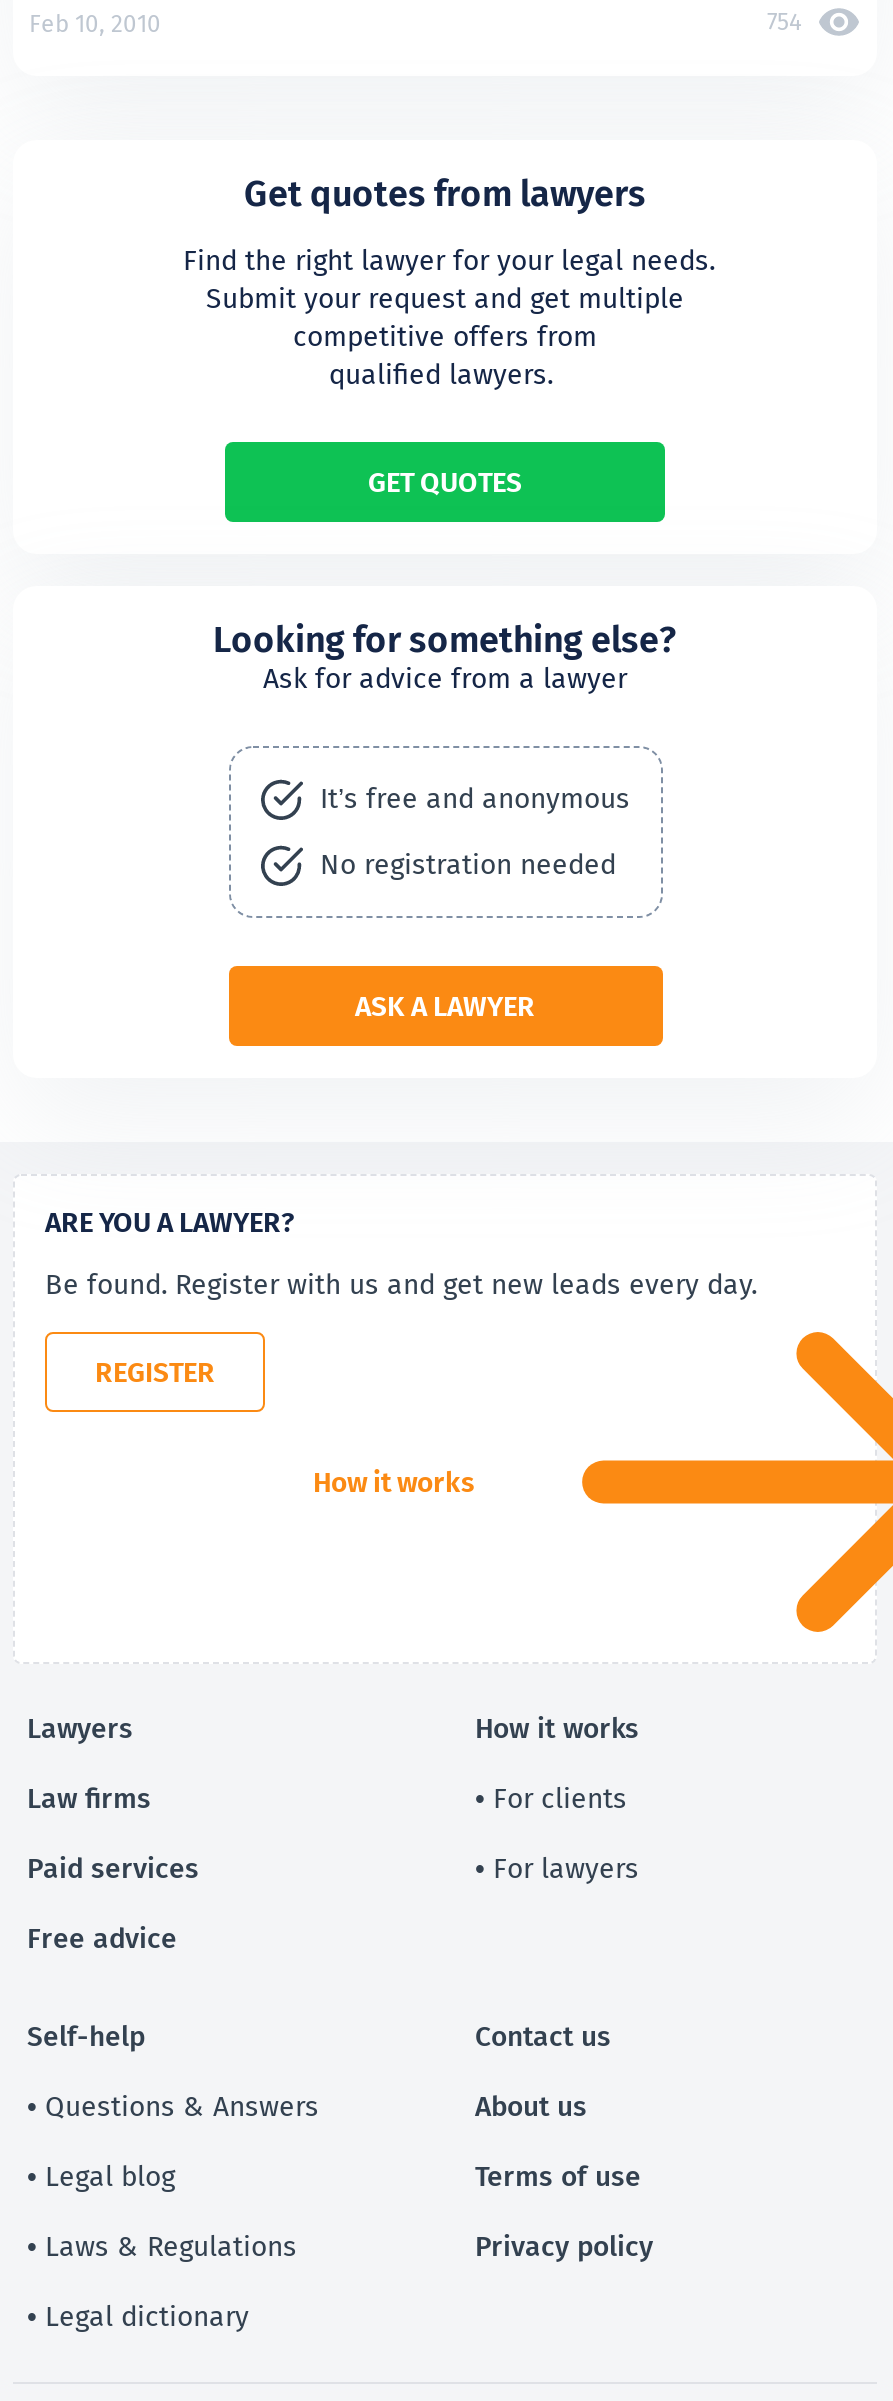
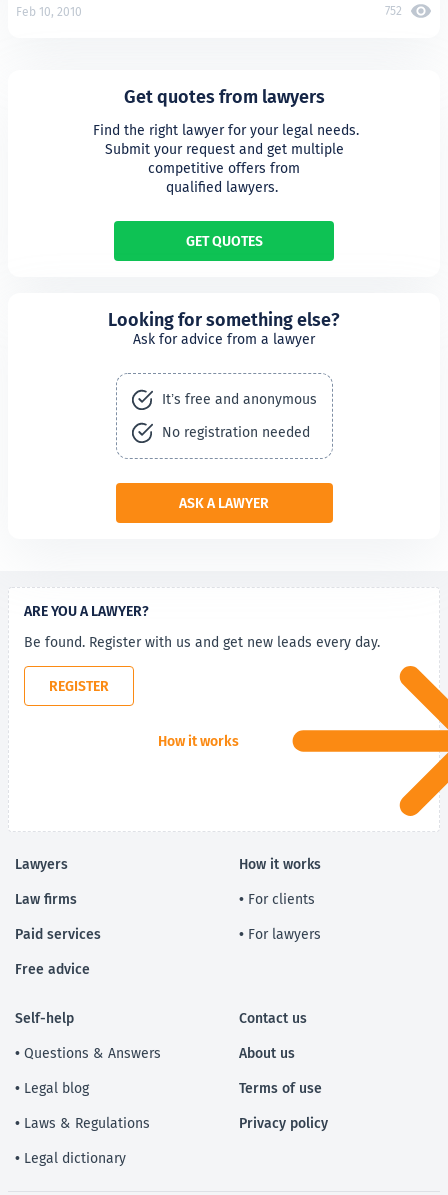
- 754
+ 752
